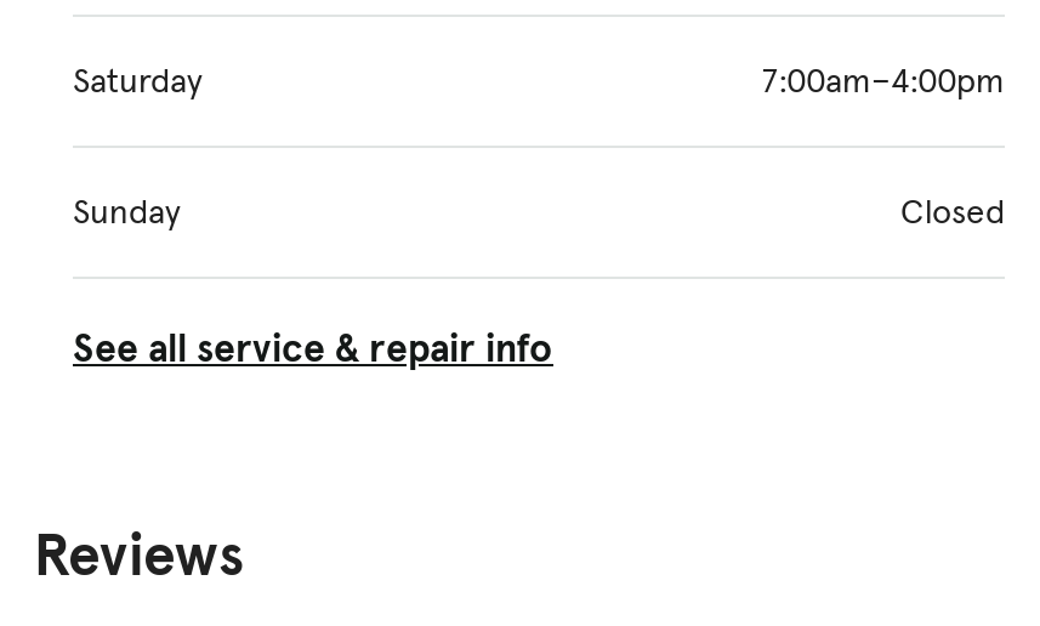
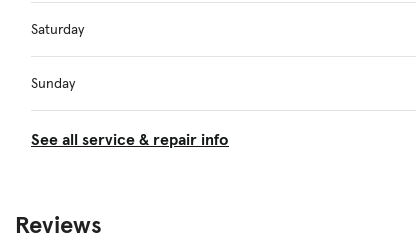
- 7:00am–4:00pm

- Closed
